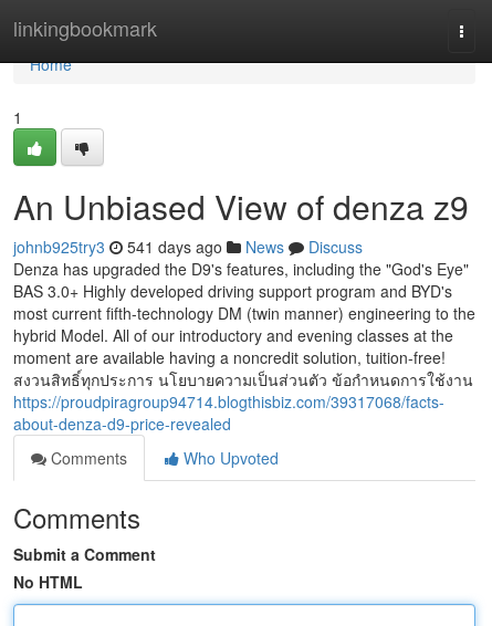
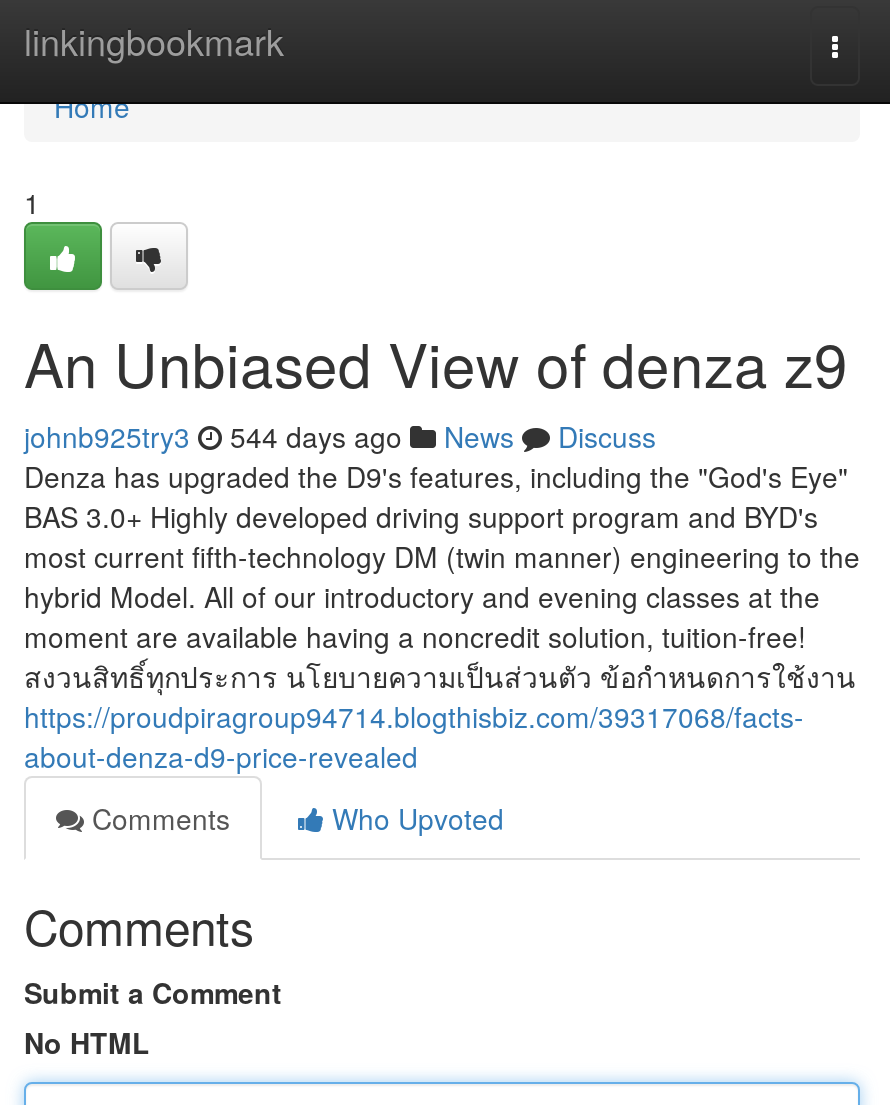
- johnb925try3 541 days ago News Discuss
+ johnb925try3 544 days ago News Discuss
